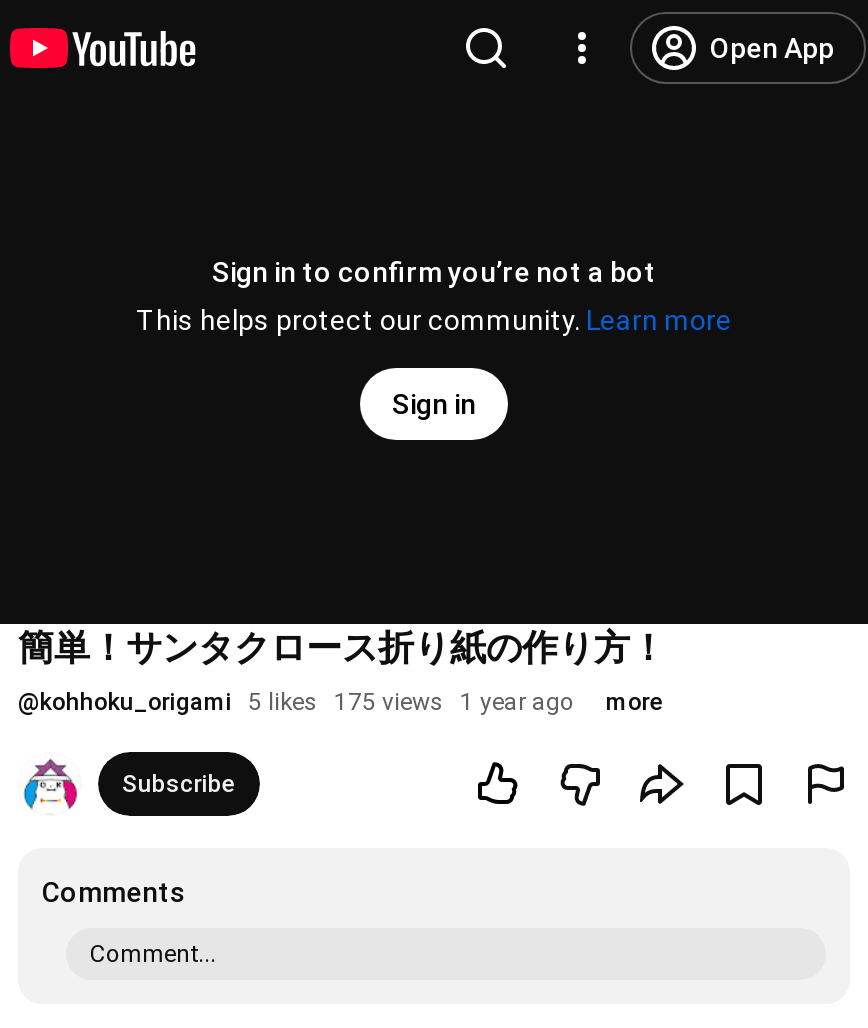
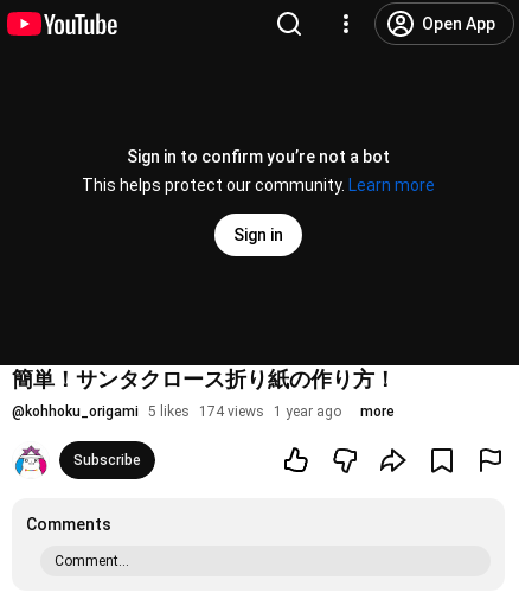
- @kohhoku_origami 5 likes 175 views 1 year ago
+ @kohhoku_origami 5 likes 174 views 1 year ago
